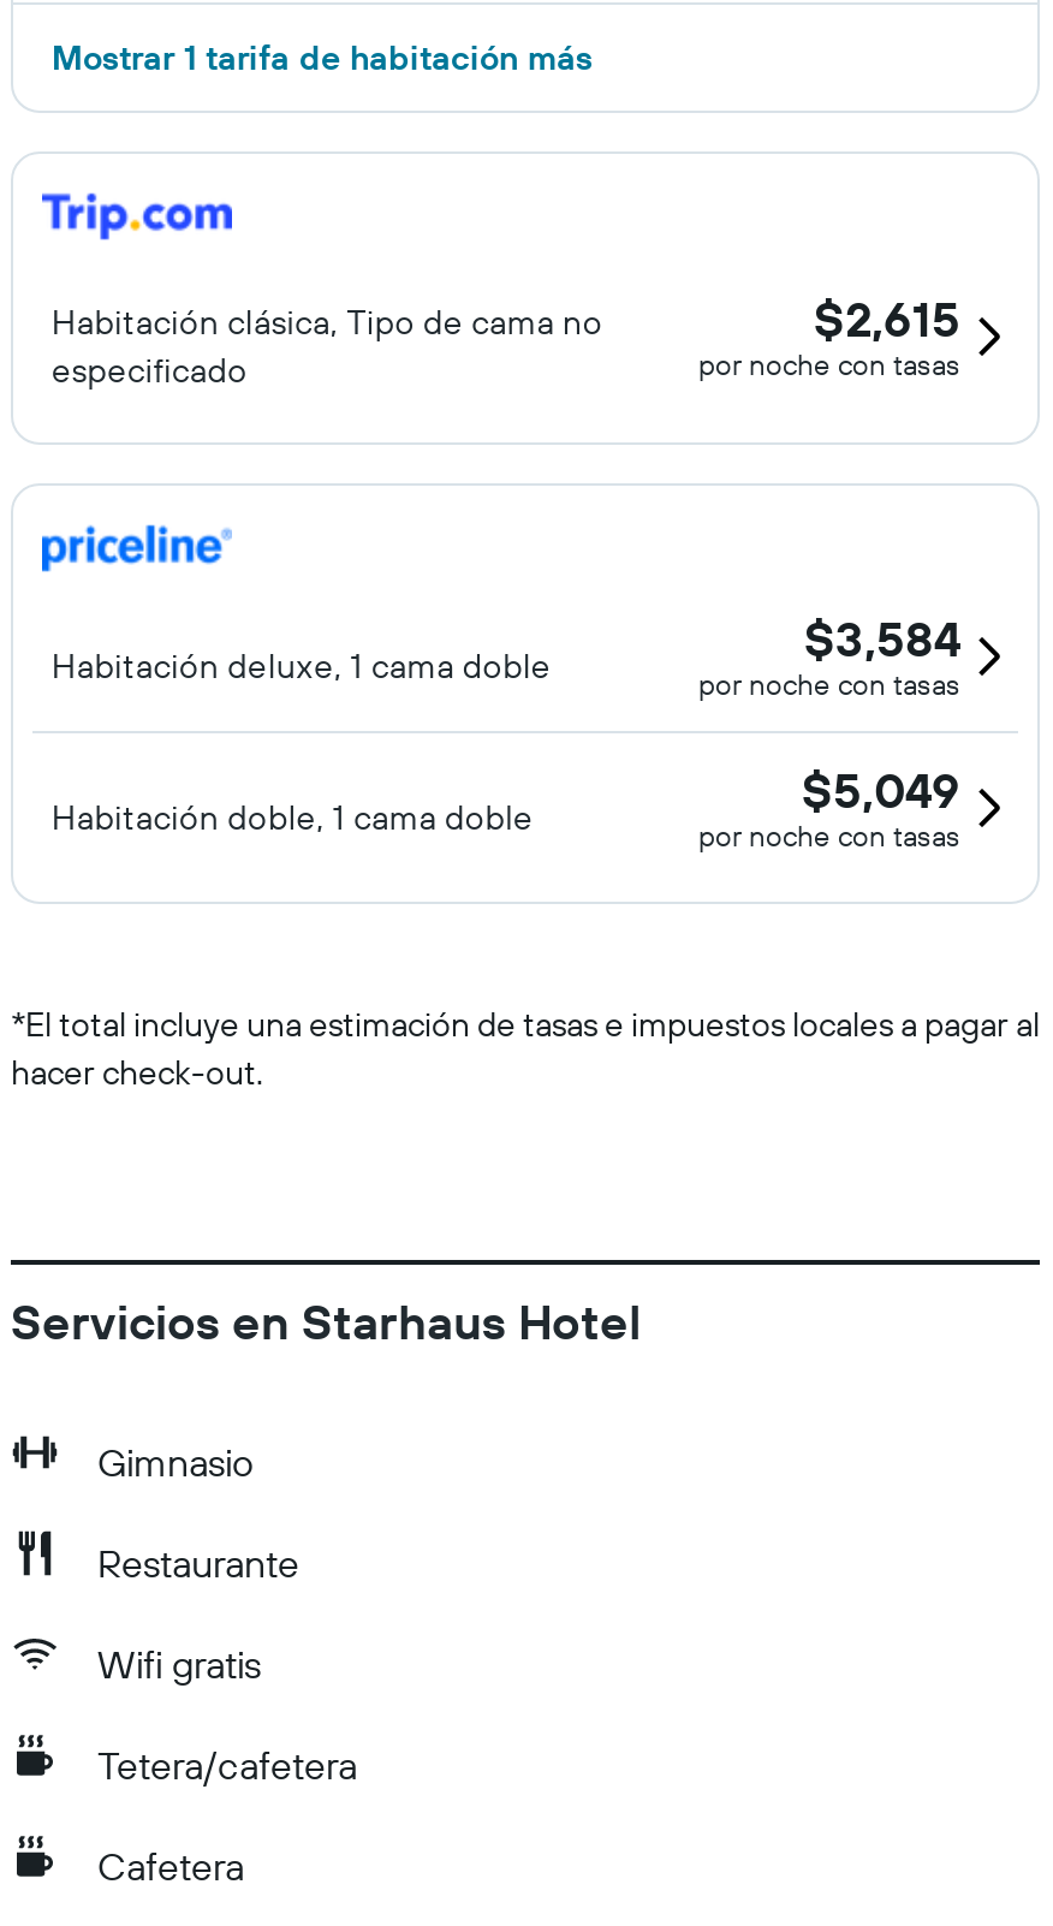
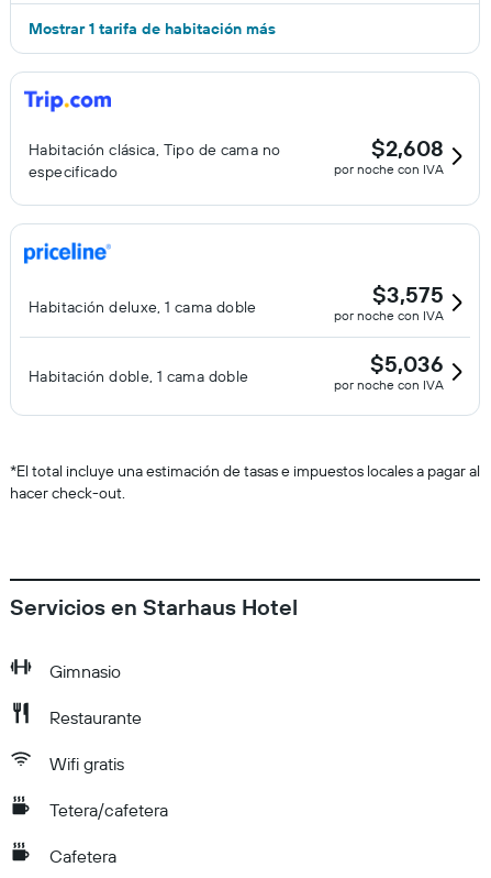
- $2,615
+ $2,608

- por noche con tasas
+ por noche con IVA

- $3,584
+ $3,575

- por noche con tasas
+ por noche con IVA

- $5,049
+ $5,036

- por noche con tasas
+ por noche con IVA
